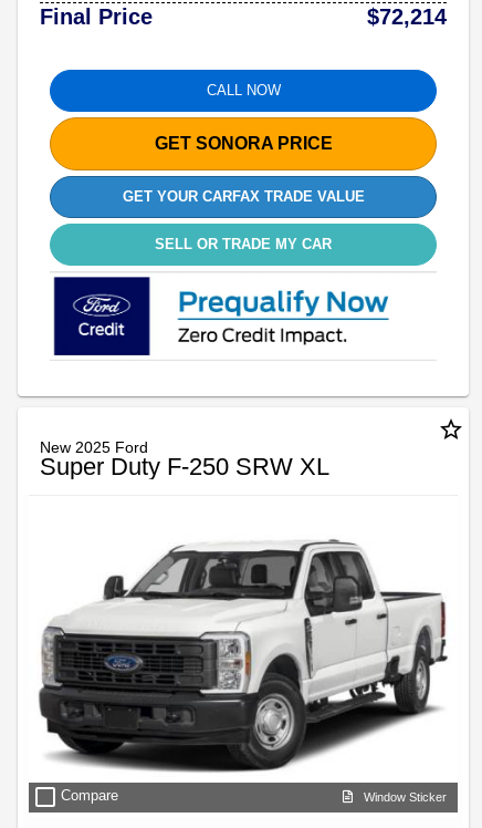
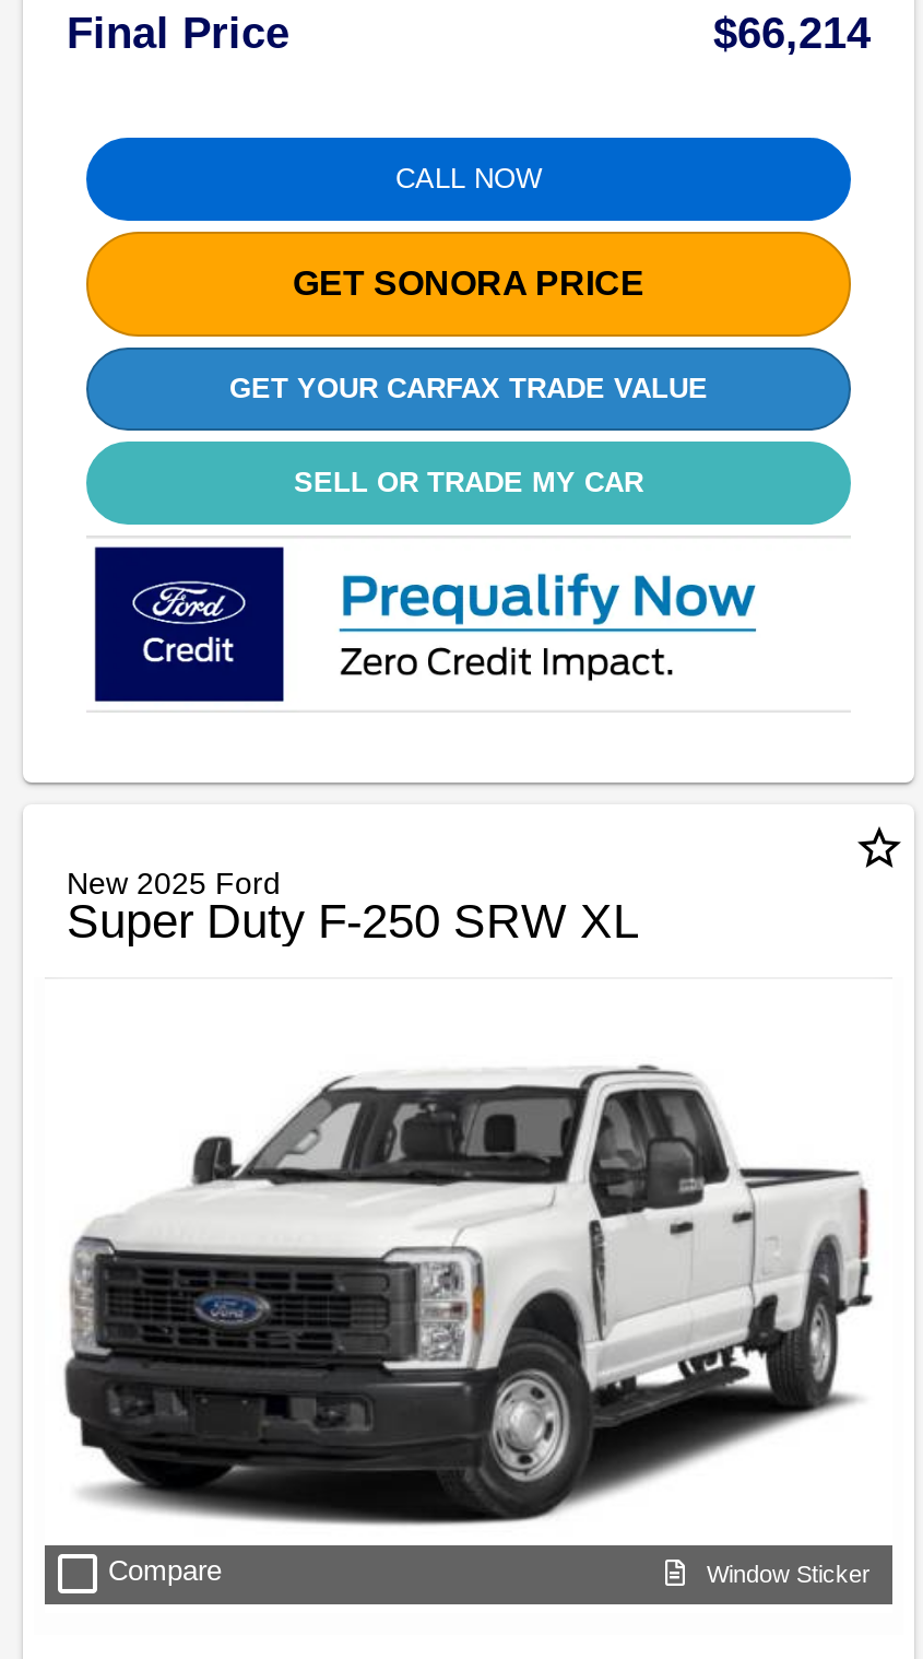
- $72,214
+ $66,214
